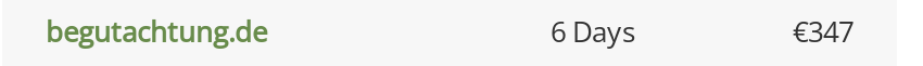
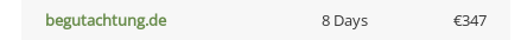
- 6 Days
+ 8 Days
